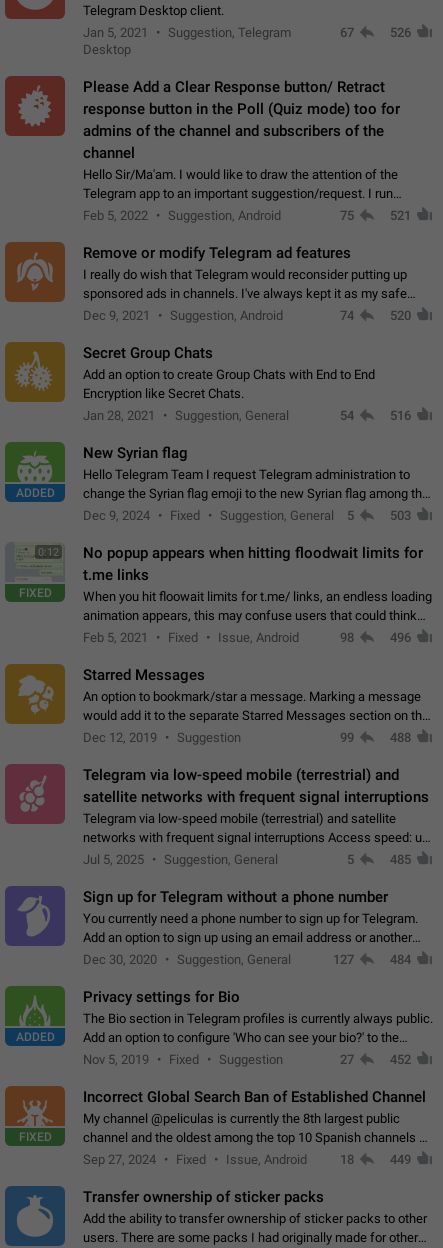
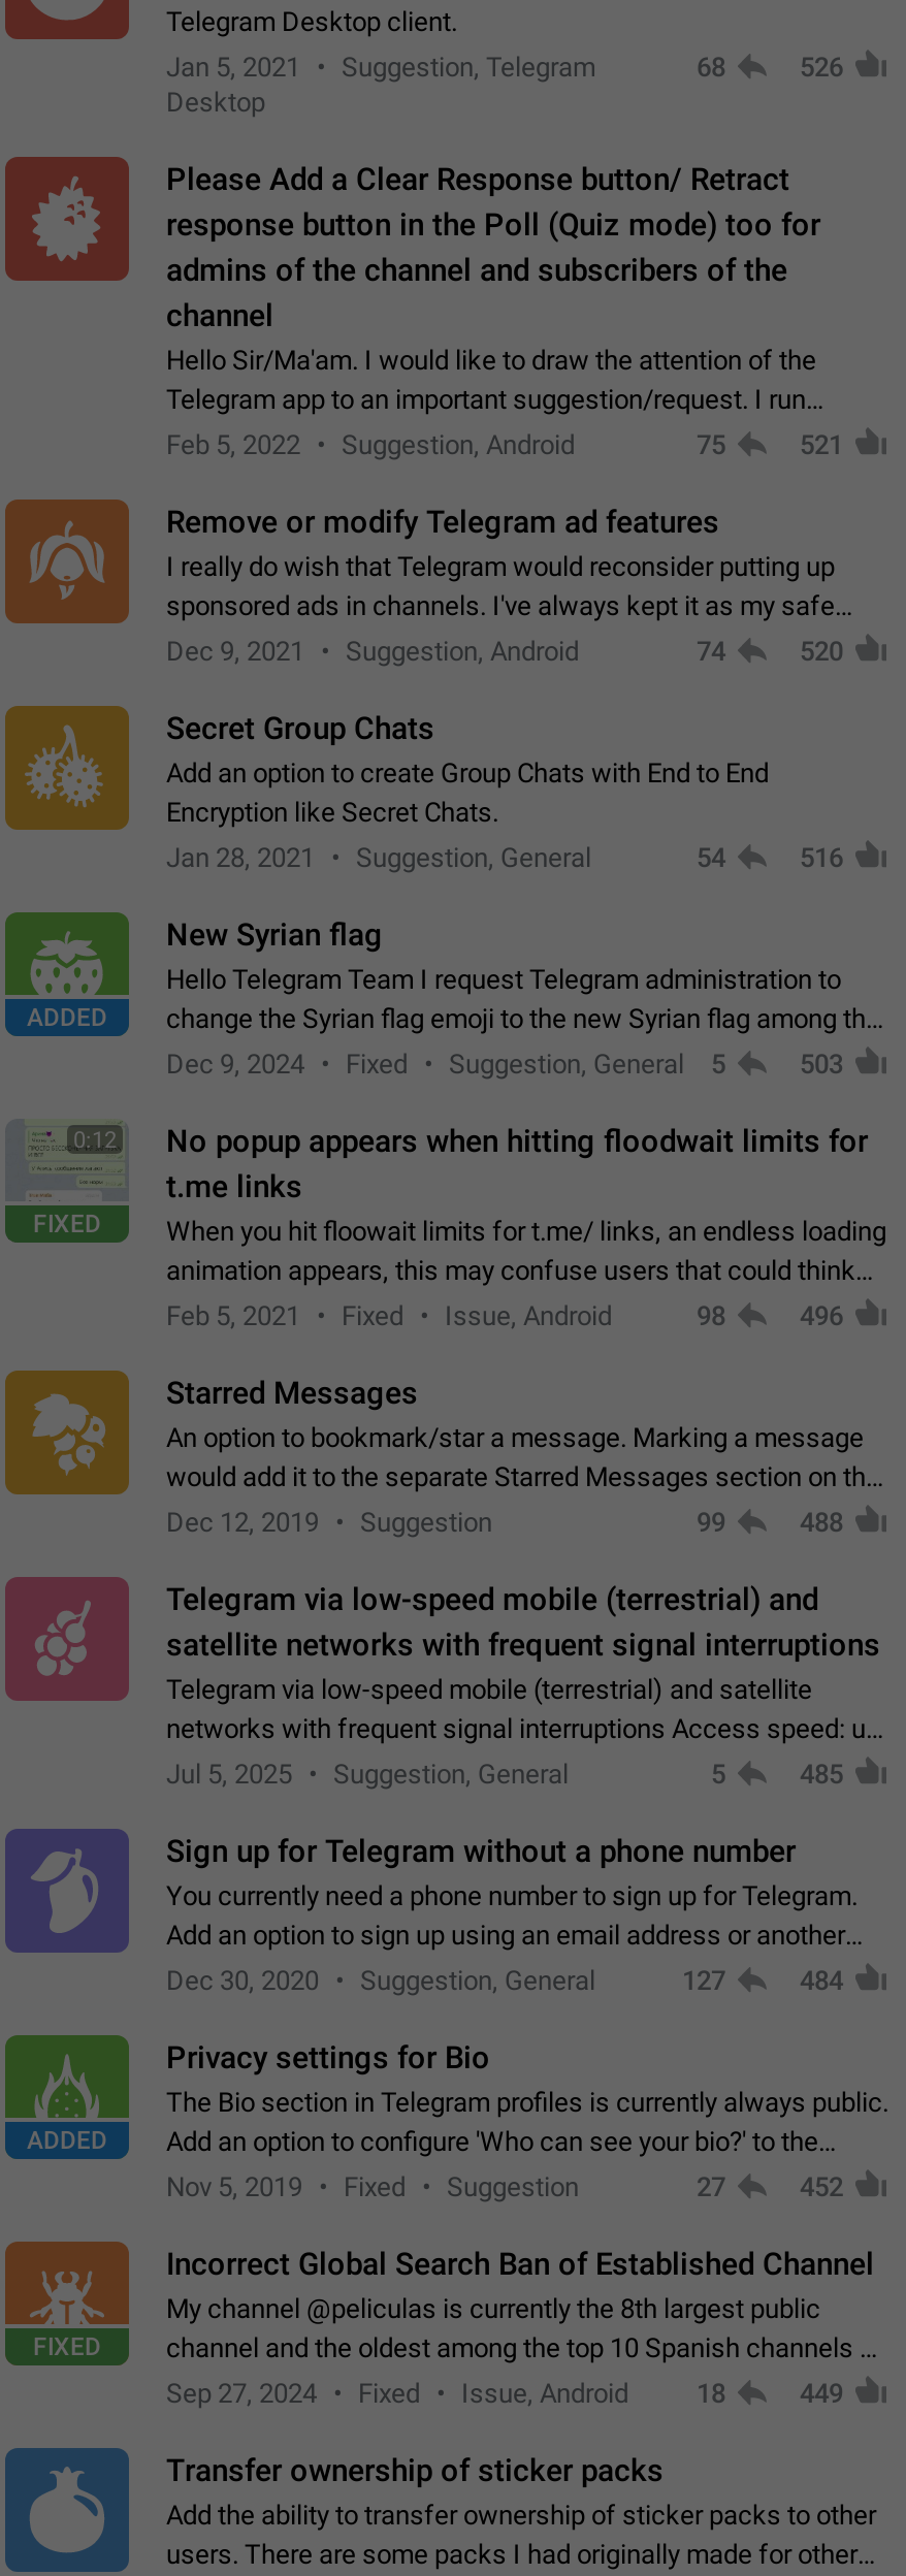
- 67
+ 68
